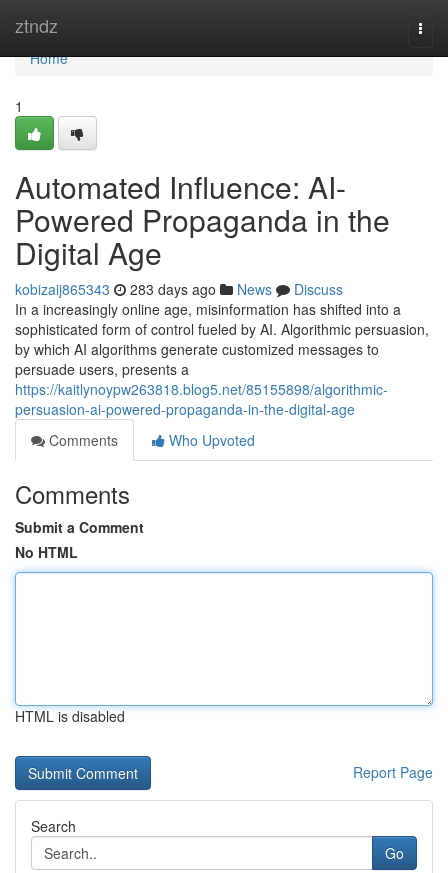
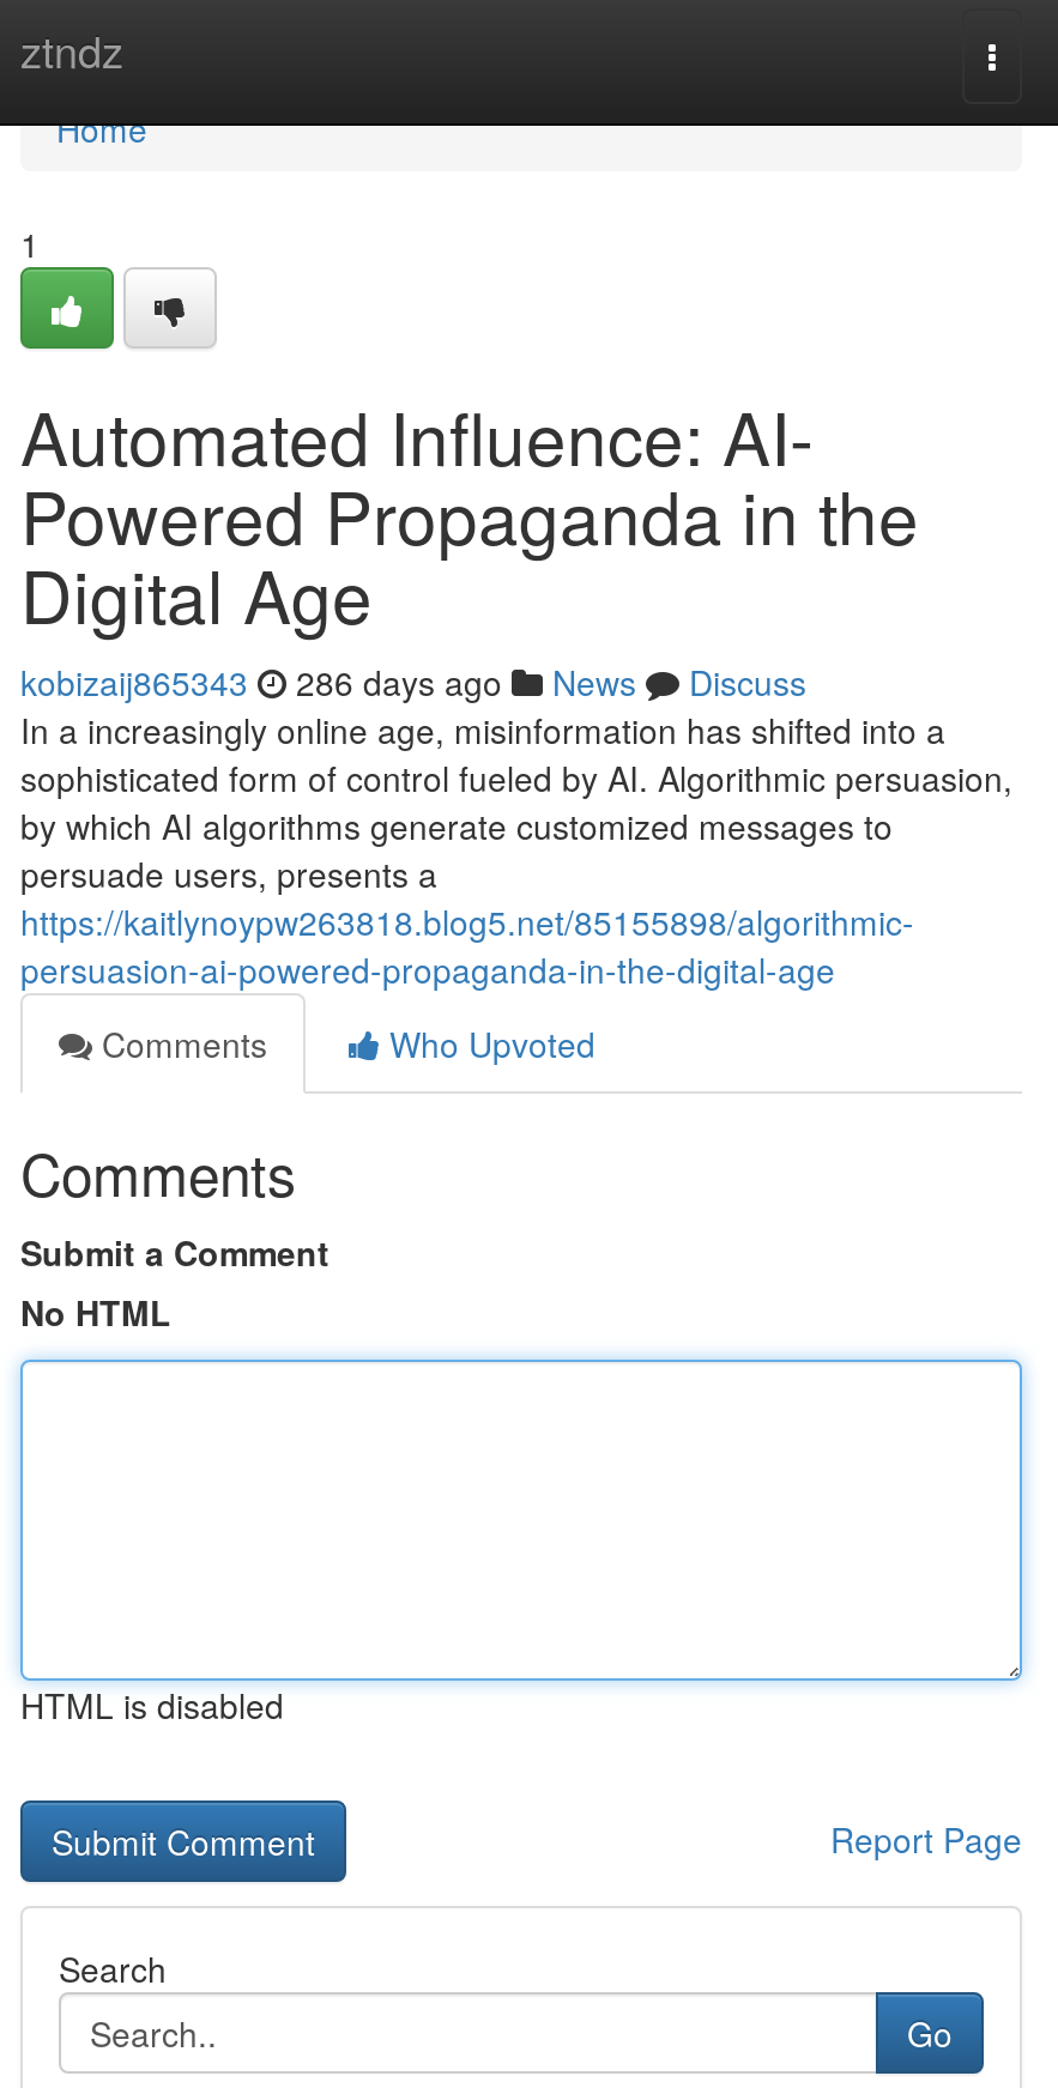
- kobizaij865343 283 days ago News Discuss
+ kobizaij865343 286 days ago News Discuss
